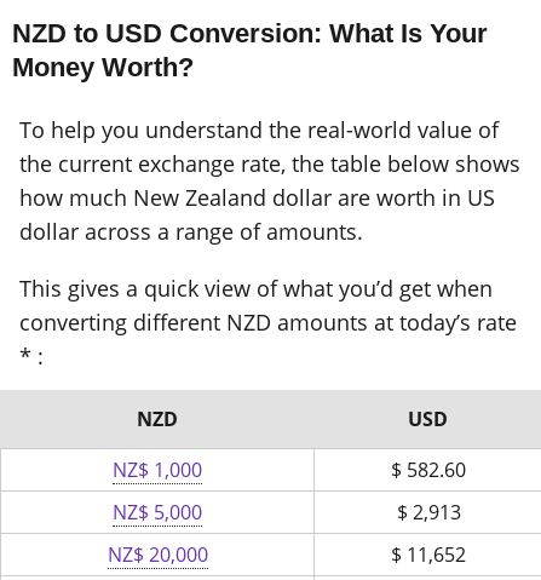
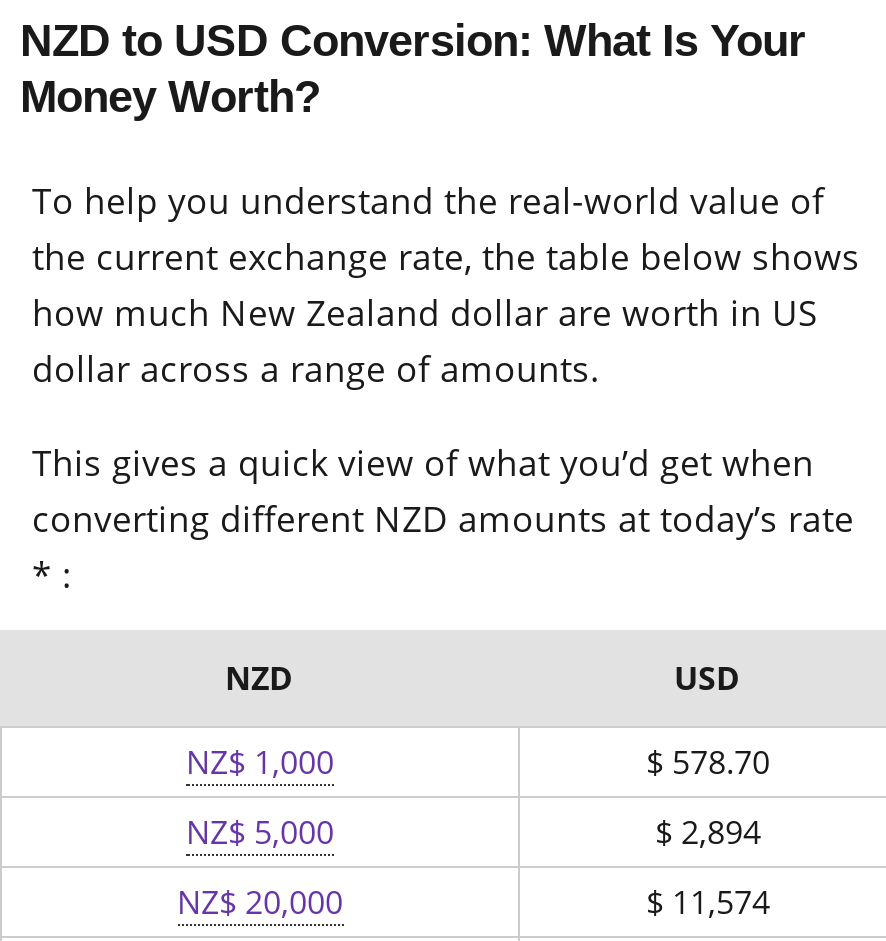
- $582.60
+ $578.70

- $2,913
+ $2,894

- $11,652
+ $11,574
